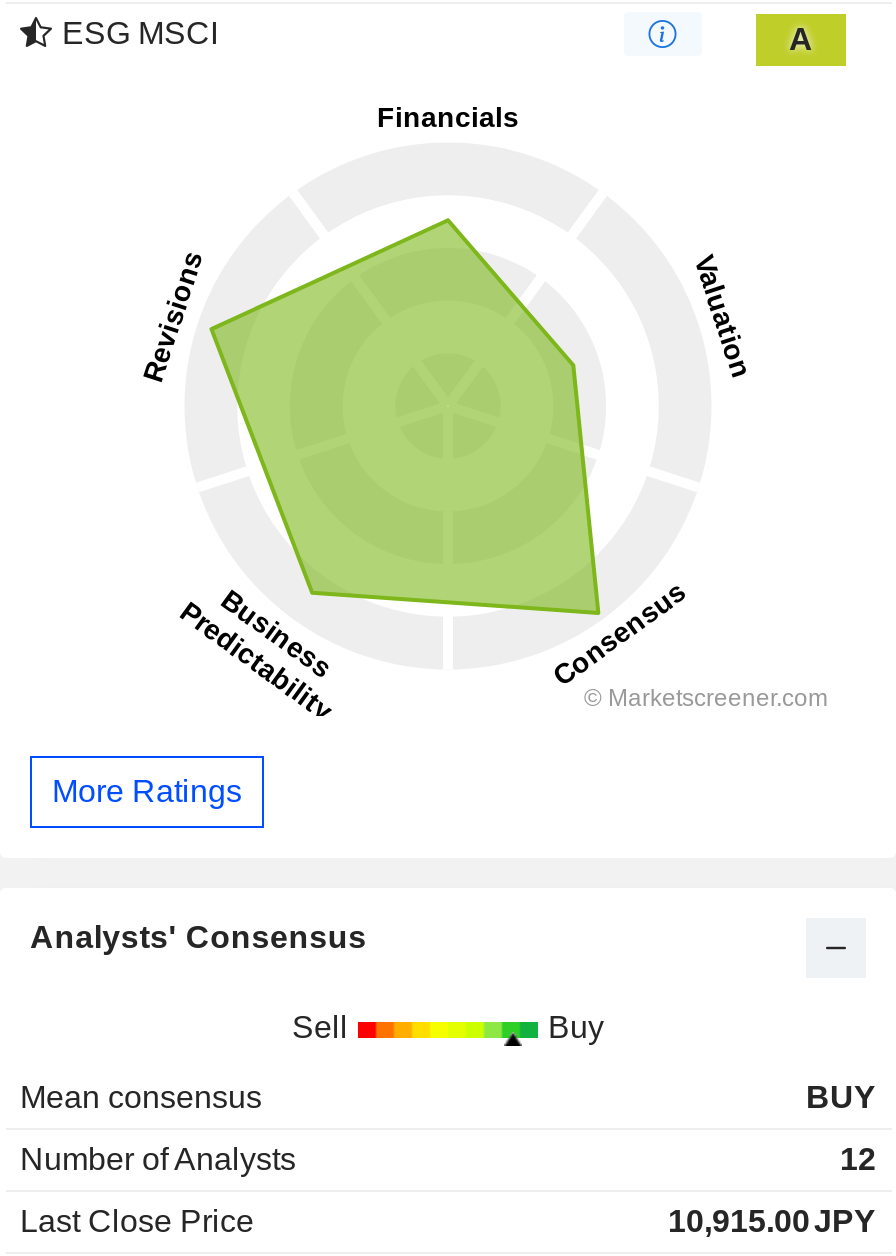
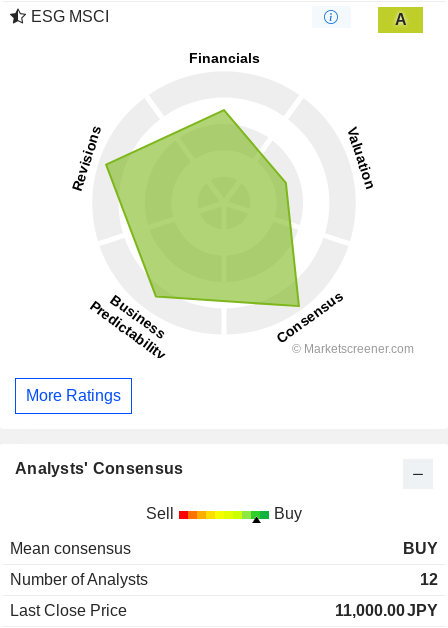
- 10,915.00 JPY
+ 11,000.00 JPY
